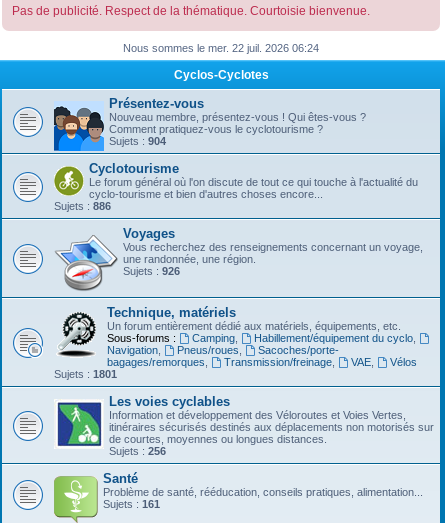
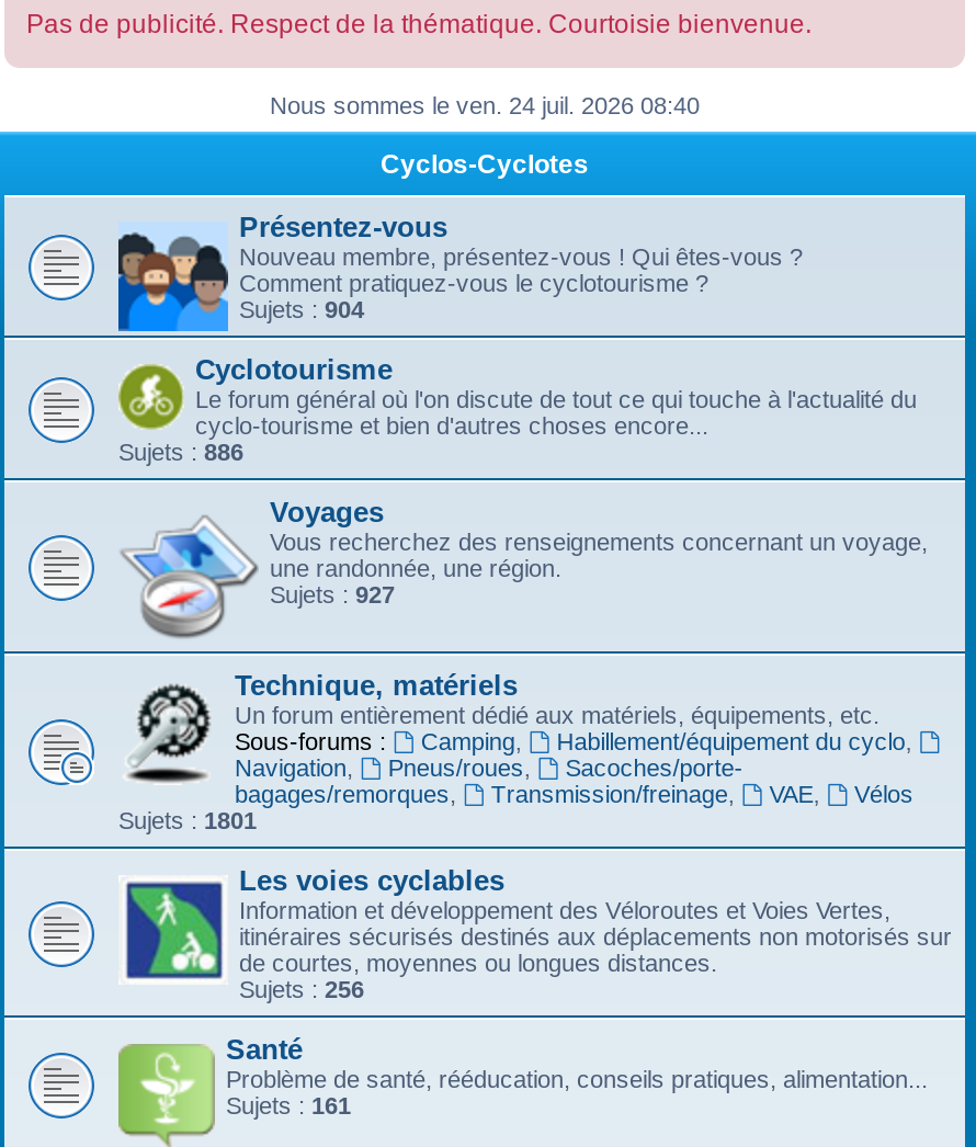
- Nous sommes le mer. 22 juil. 2026 06:24
+ Nous sommes le ven. 24 juil. 2026 08:40

- Sujets : 926
+ Sujets : 927
